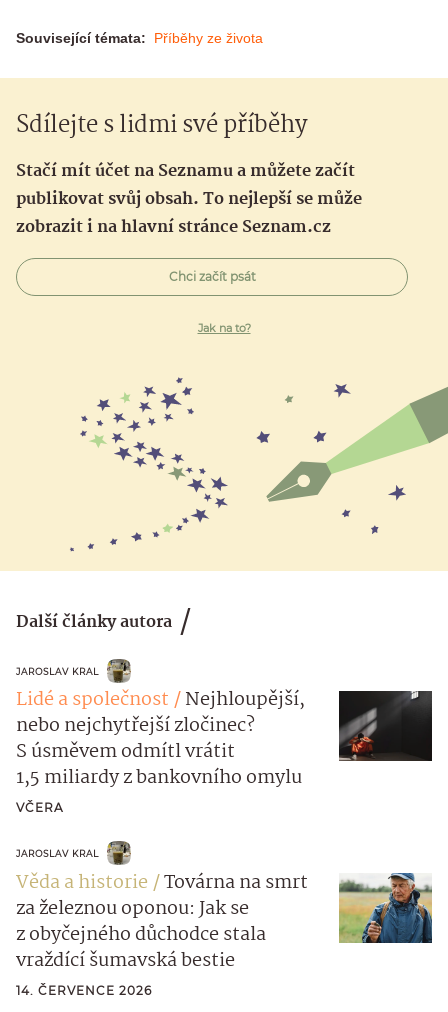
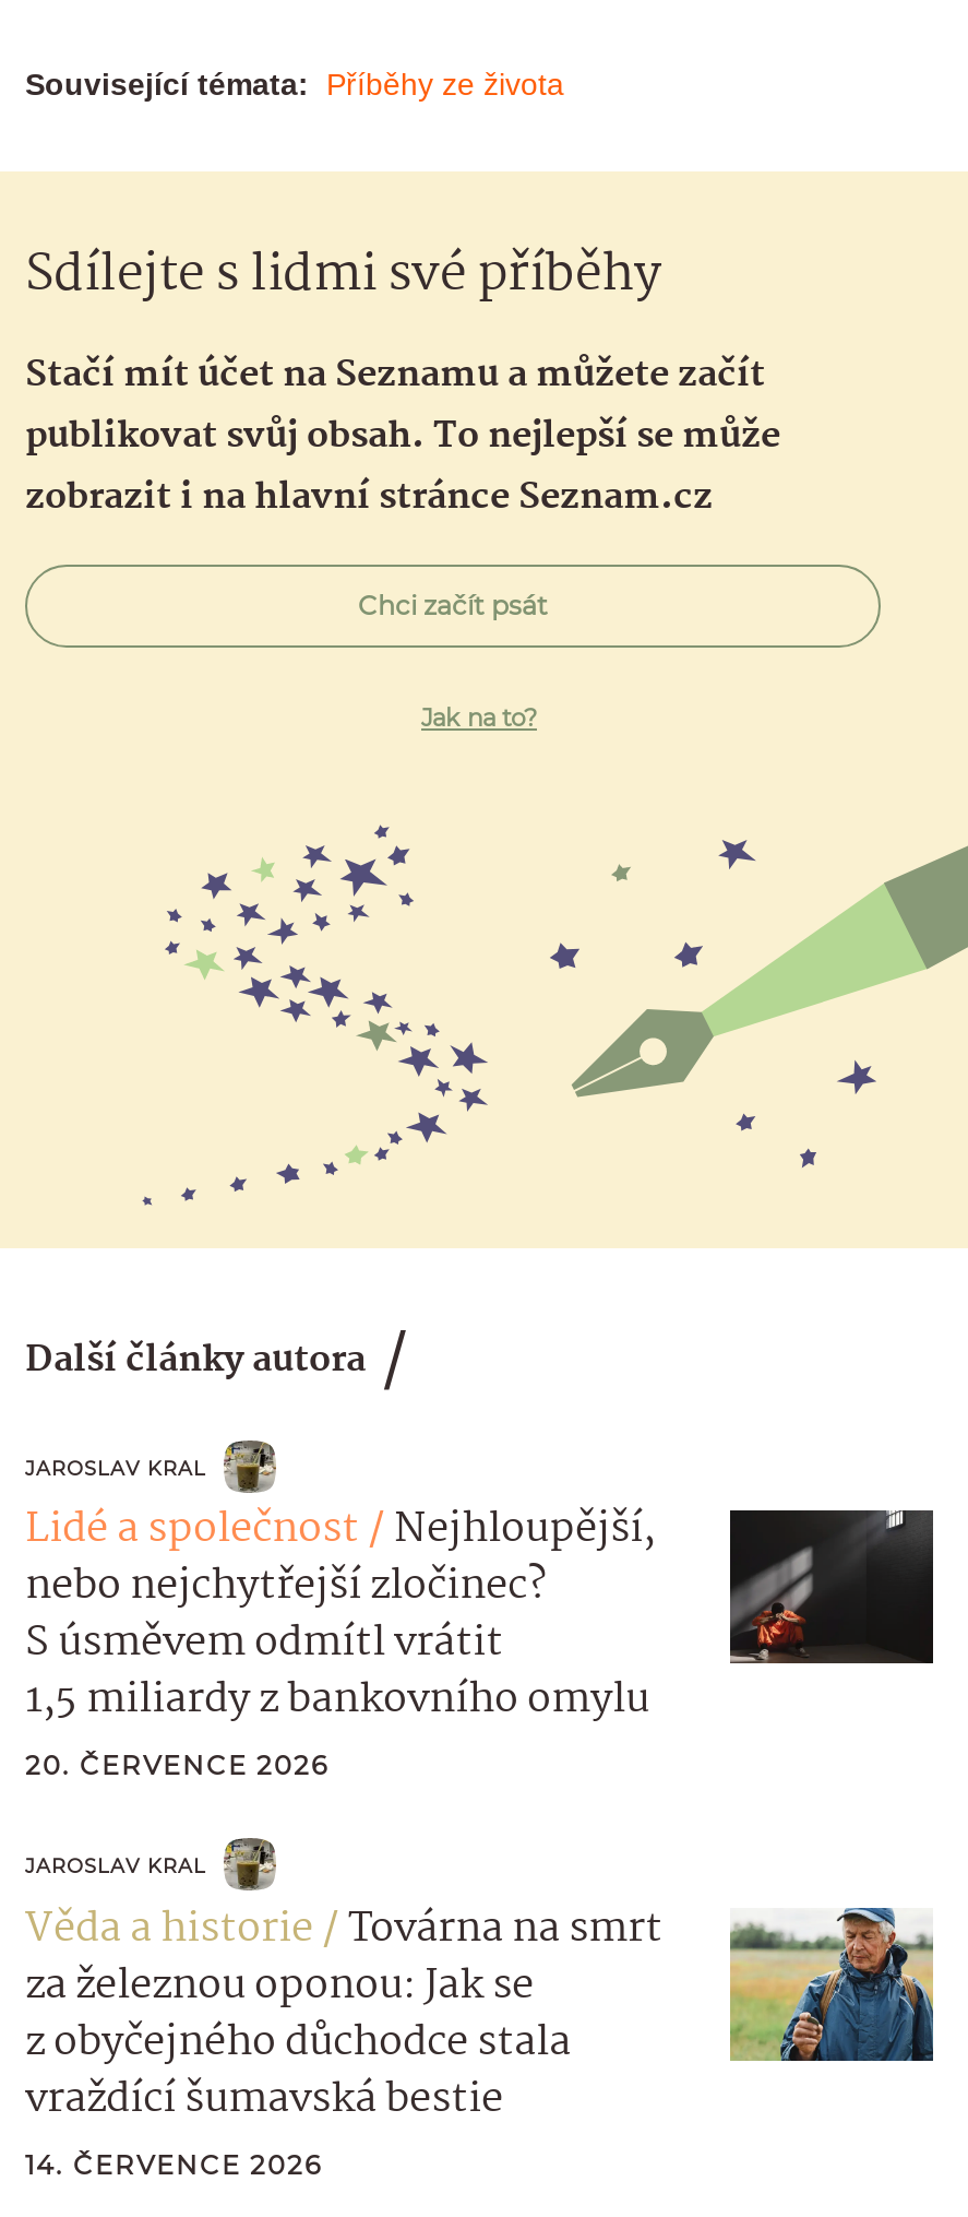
- VČERA
+ 20. ČERVENCE 2026
